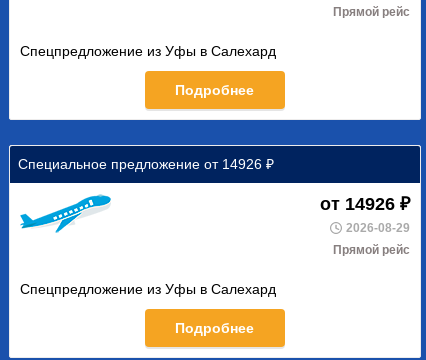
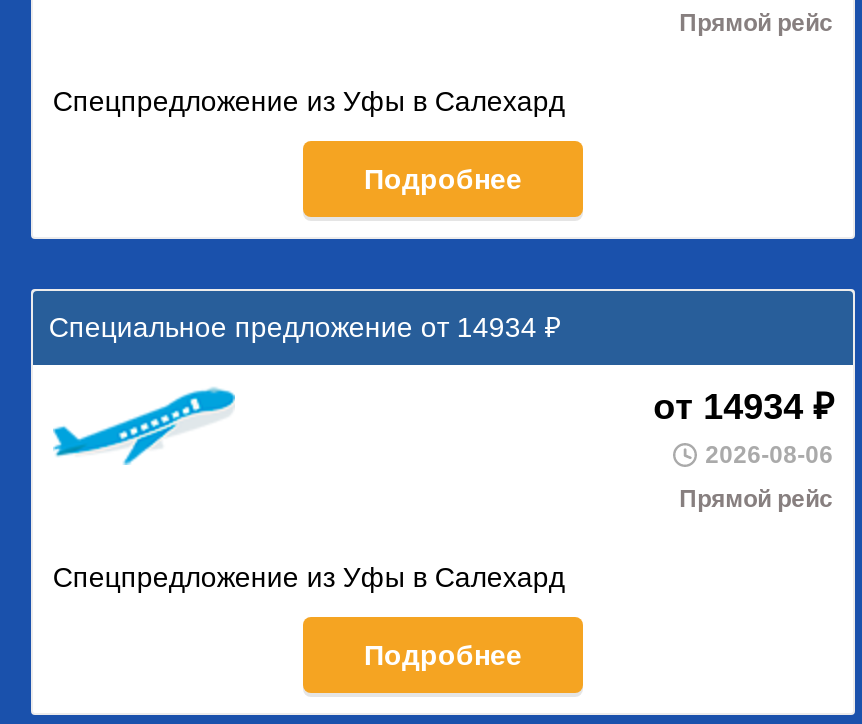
- Специальное предложение от 14926 ₽
+ Специальное предложение от 14934 ₽

- от 14926 ₽
+ от 14934 ₽

- 2026-08-29
+ 2026-08-06
